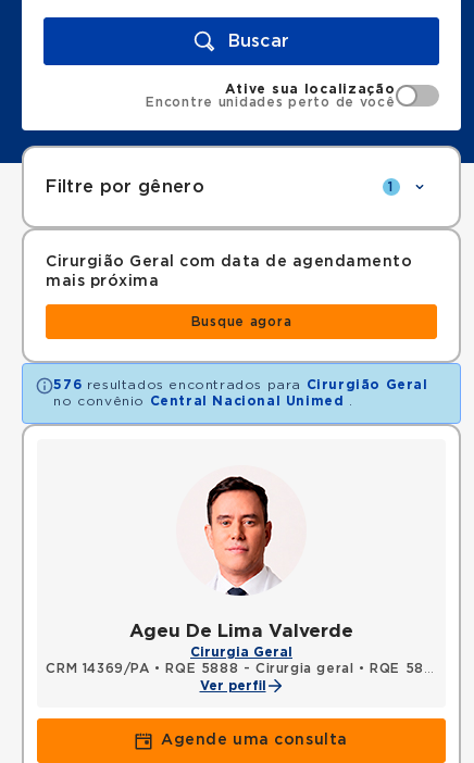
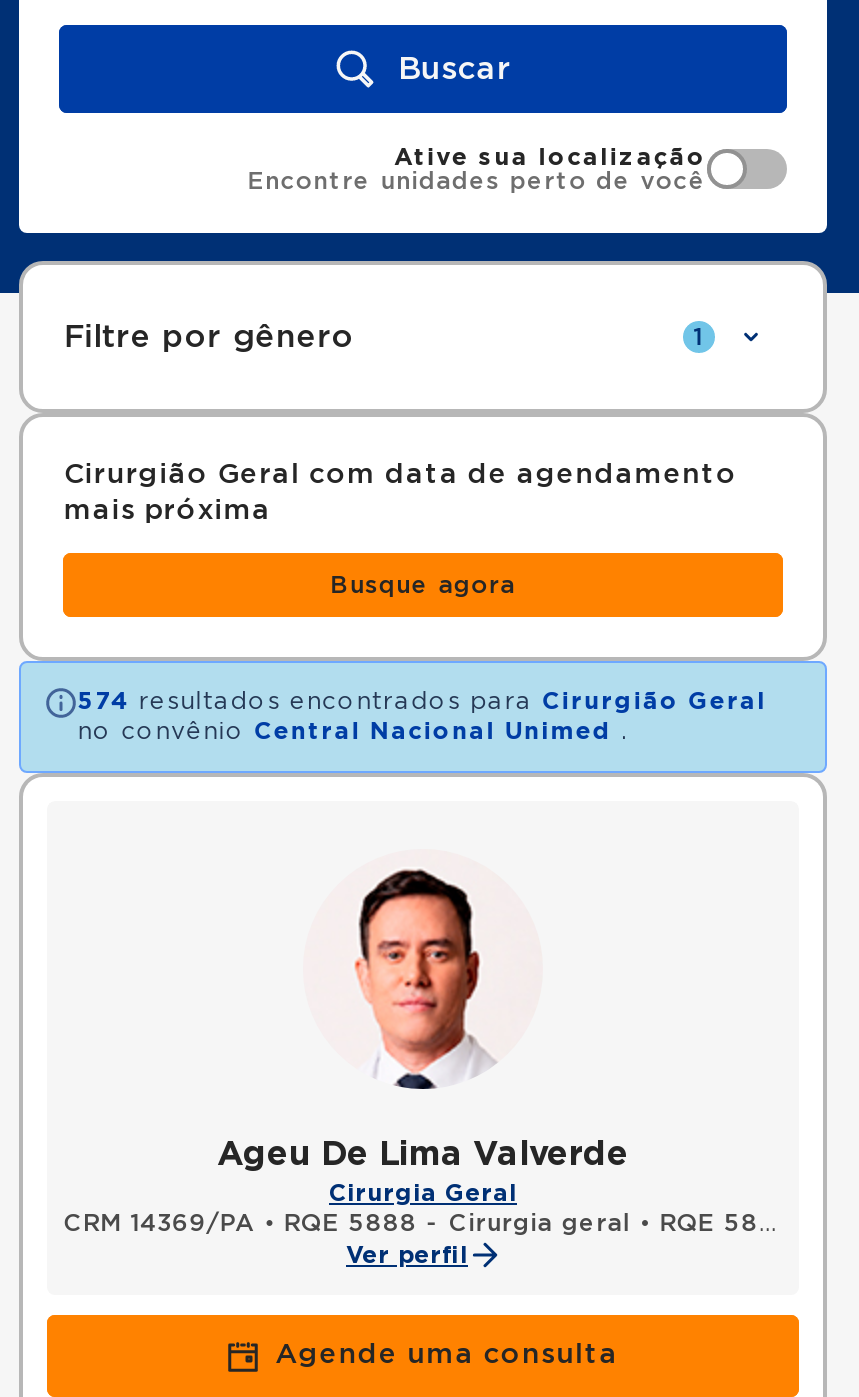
- 576 resultados encontrados para Cirurgião Geral
+ 574 resultados encontrados para Cirurgião Geral
